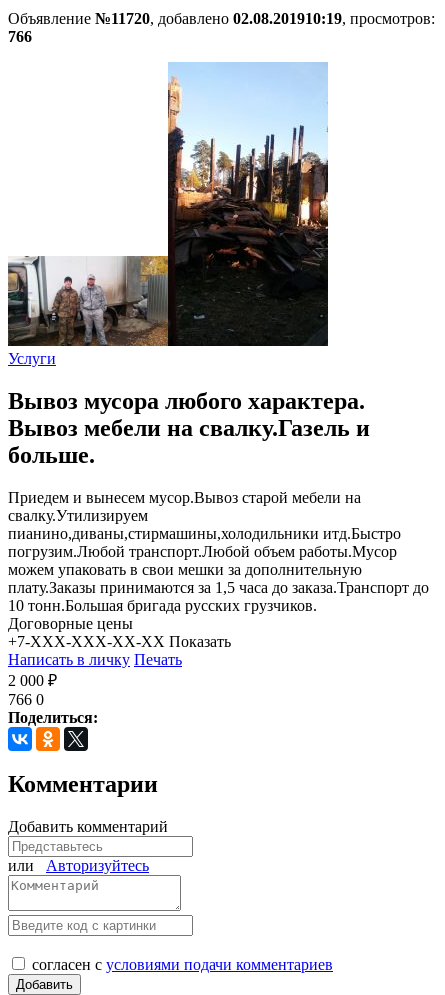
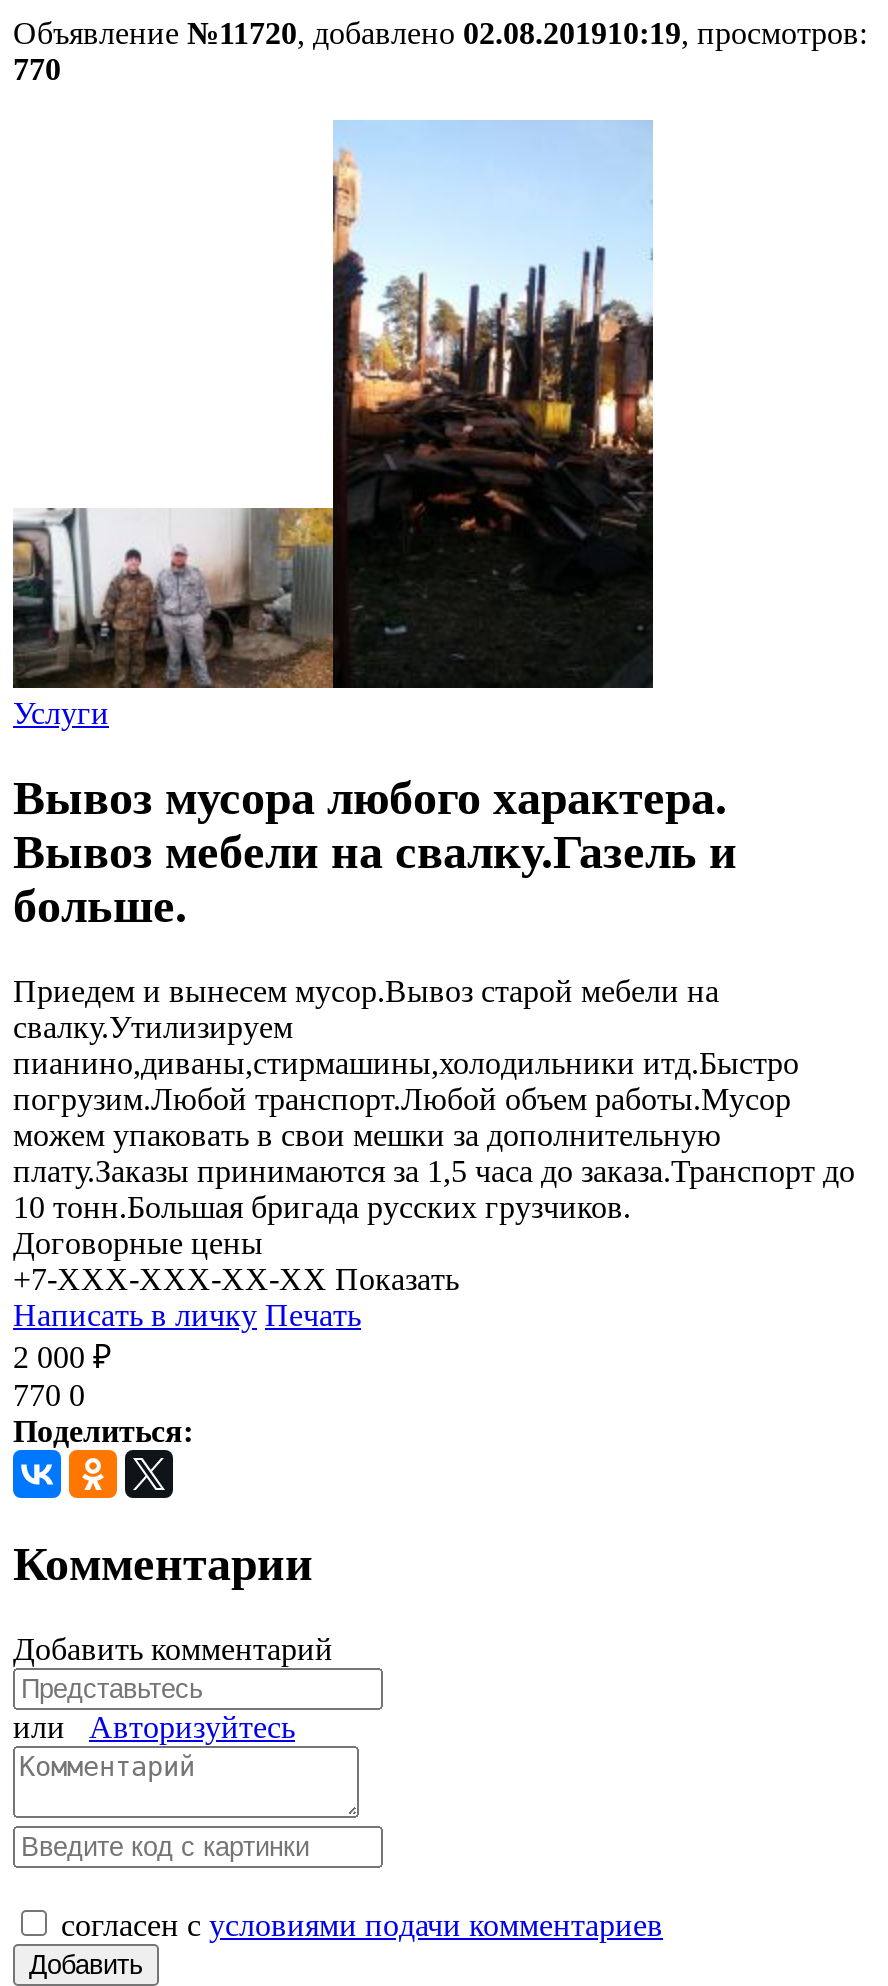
- 766
+ 770

- 766 0
+ 770 0
